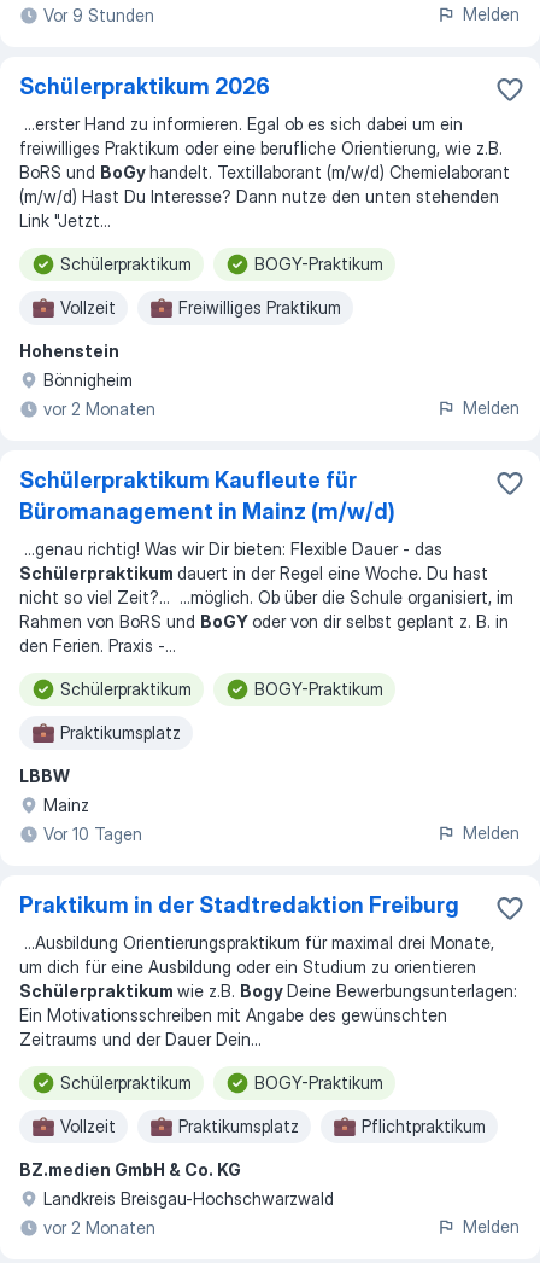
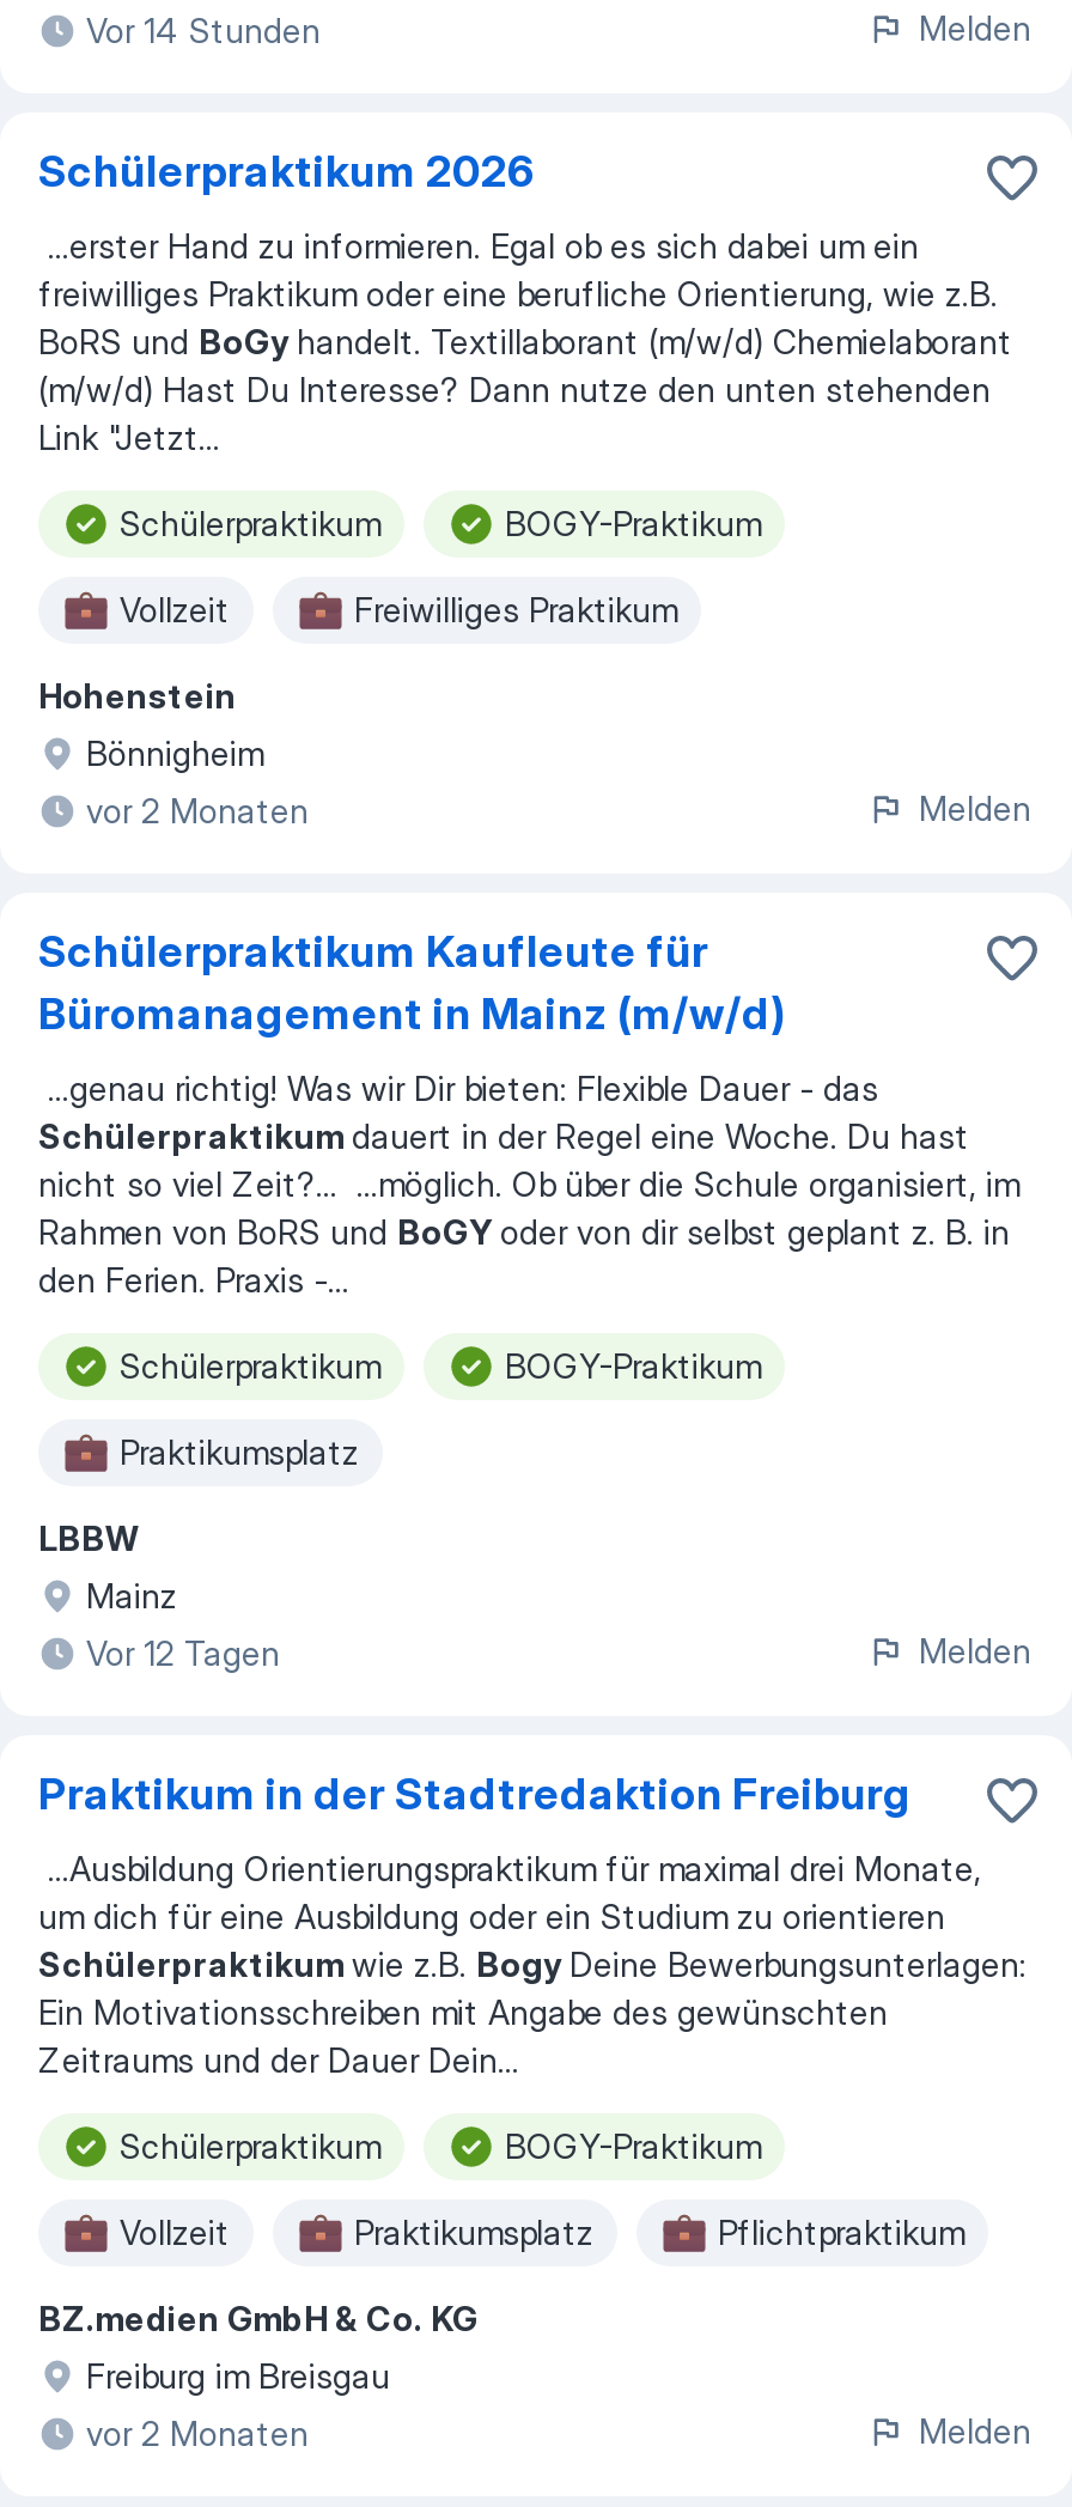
- Vor 9 Stunden
+ Vor 14 Stunden

- Vor 10 Tagen
+ Vor 12 Tagen

- Landkreis Breisgau-Hochschwarzwald
+ Freiburg im Breisgau
